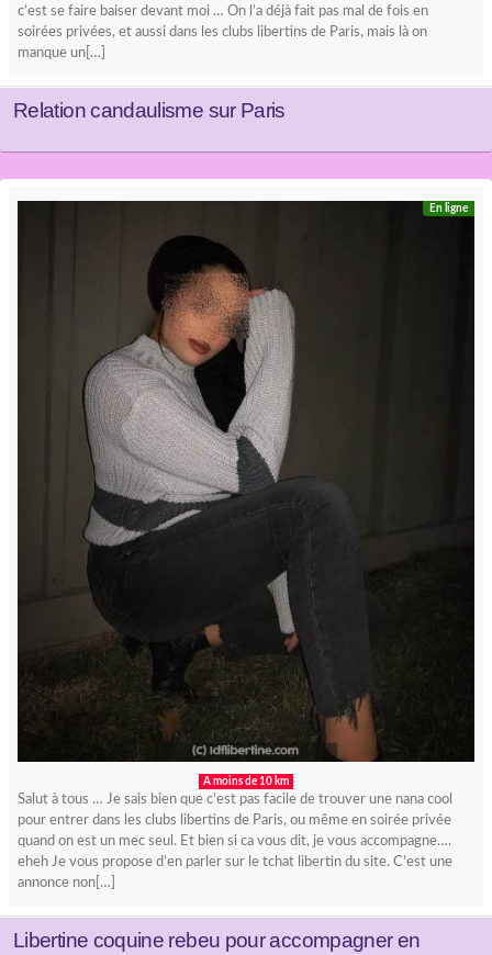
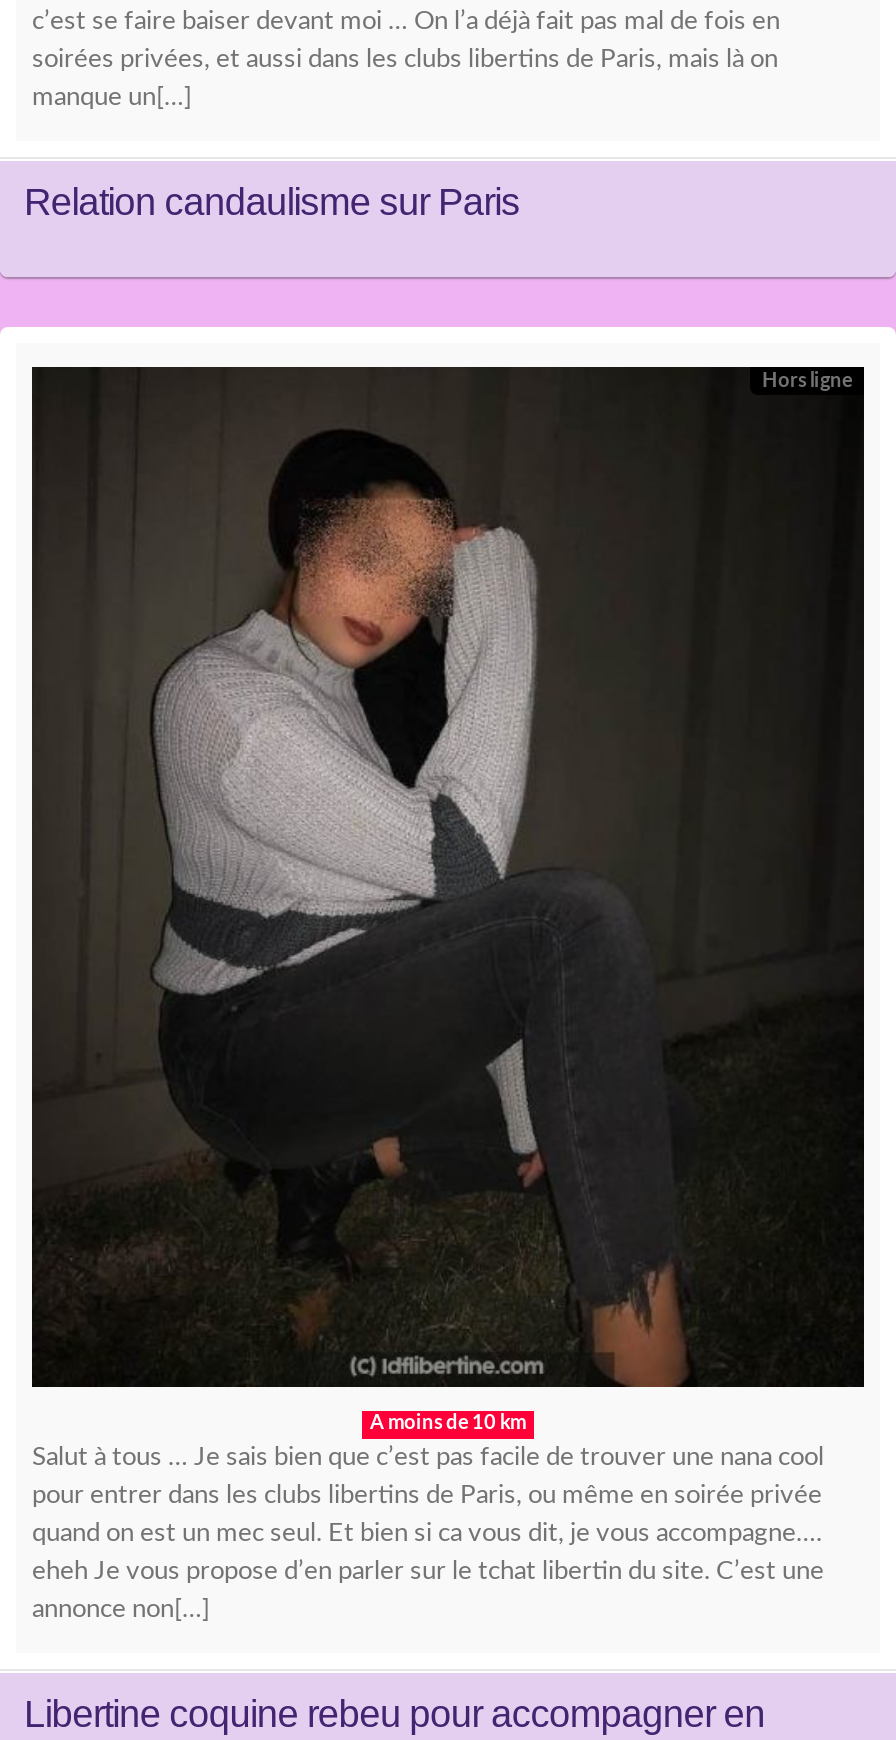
- En ligne
+ Hors ligne
